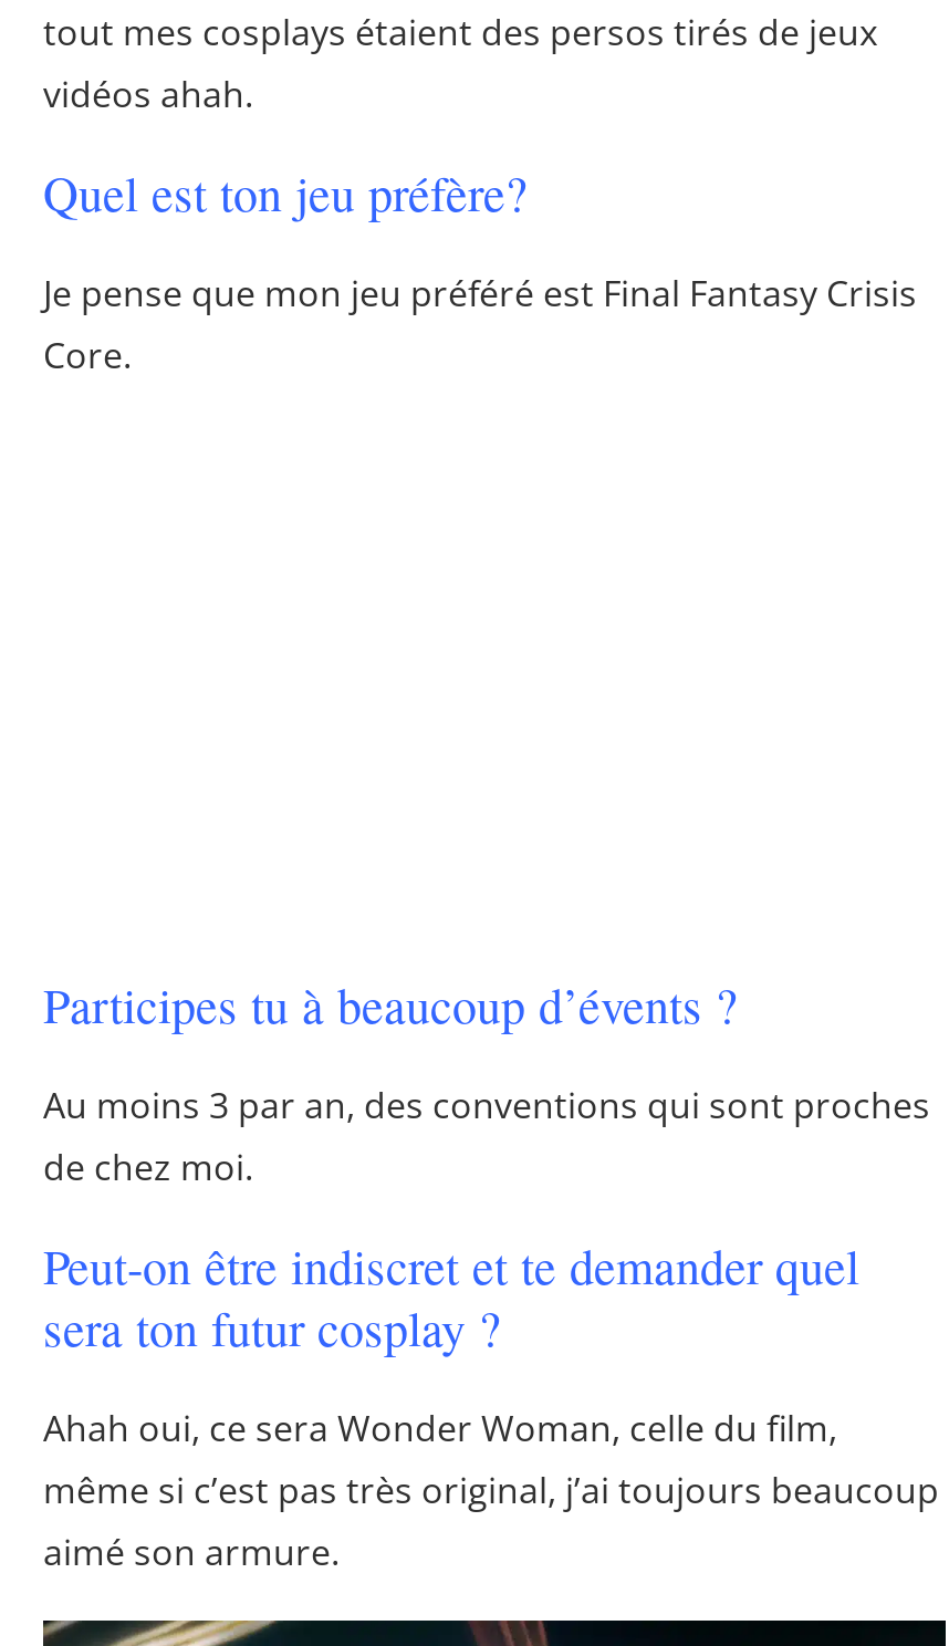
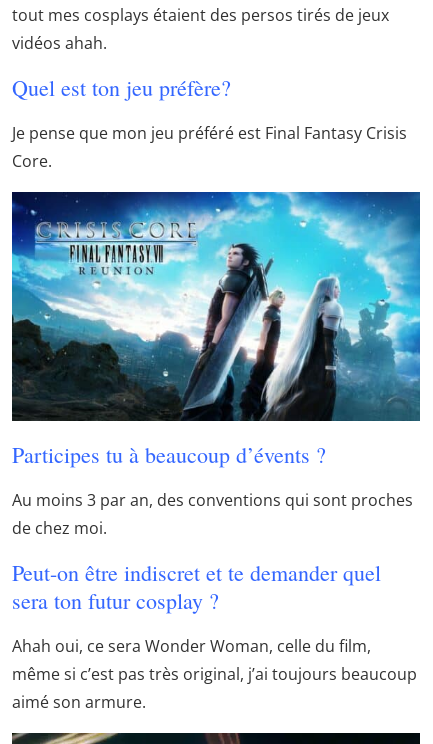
+ [image]
